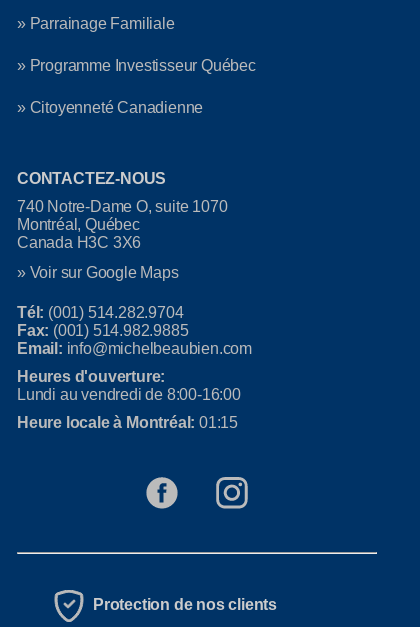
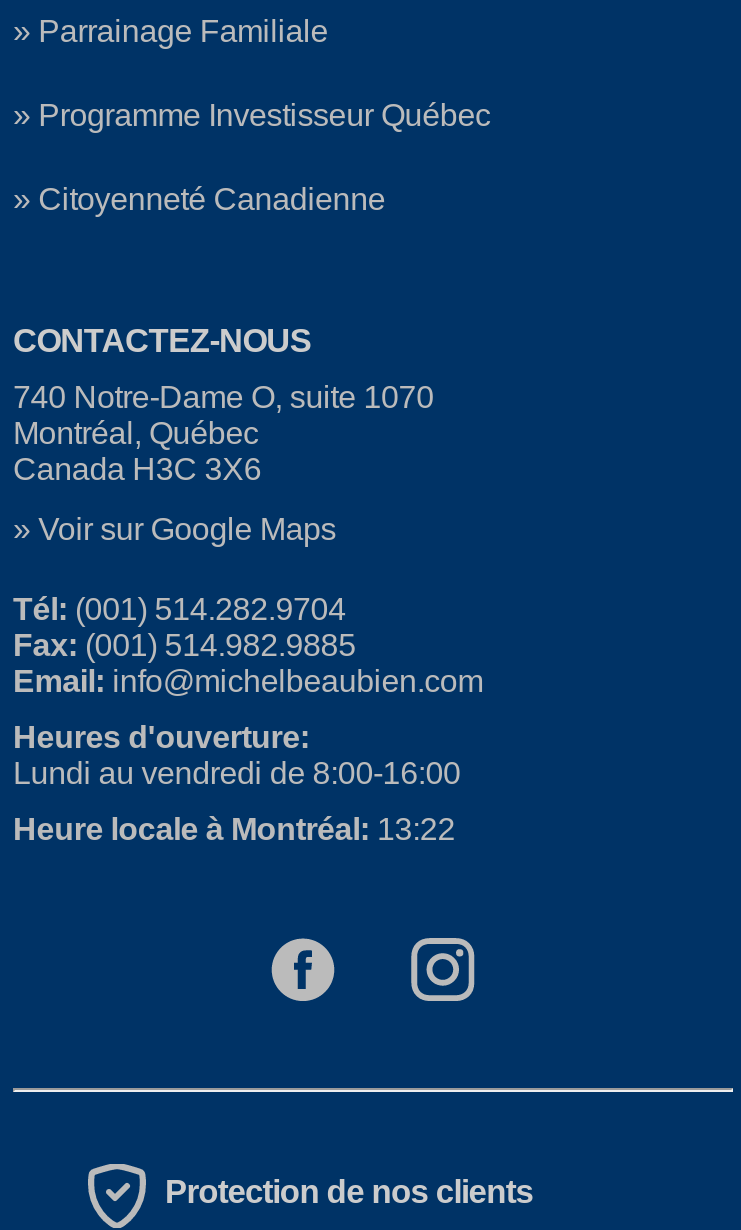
- Heure locale à Montréal: 01:15
+ Heure locale à Montréal: 13:22
